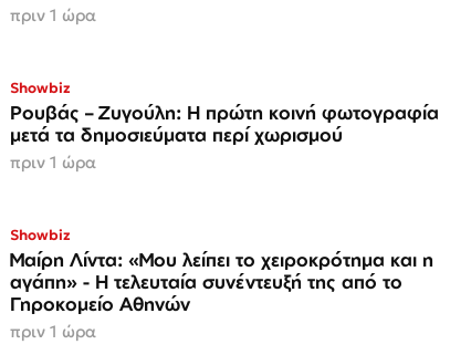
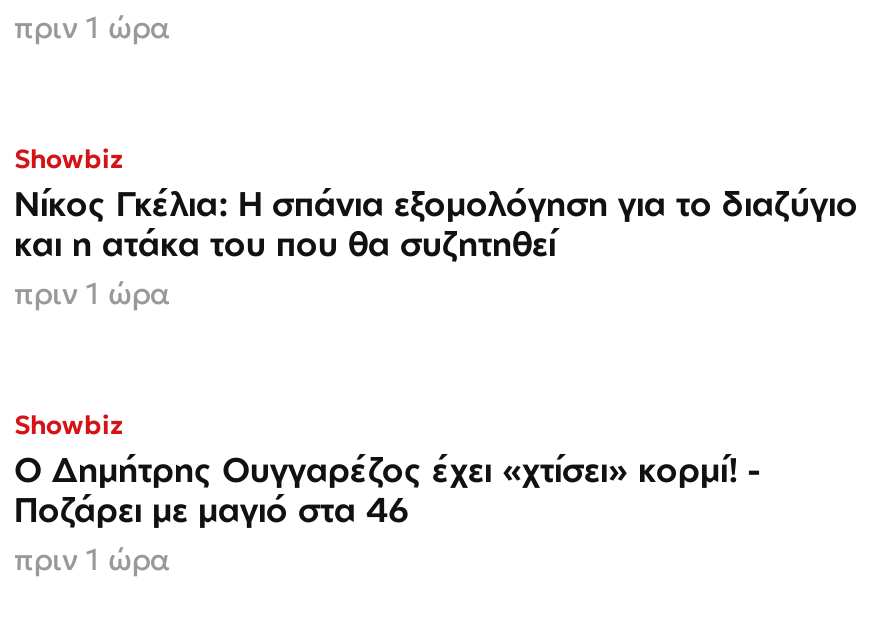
- Ρουβάς – Ζυγούλη: Η πρώτη κοινή φωτογραφία
- μετά τα δημοσιεύματα περί χωρισμού
+ Νίκος Γκέλια: Η σπάνια εξομολόγηση για το διαζύγιο
+ και η ατάκα του που θα συζητηθεί

- Μαίρη Λίντα: «Μου λείπει το χειροκρότημα και η
- αγάπη» - Η τελευταία συνέντευξή της από το
- Γηροκομείο Αθηνών
+ Ο Δημήτρης Ουγγαρέζος έχει «χτίσει» κορμί! -
+ Ποζάρει με μαγιό στα 46
